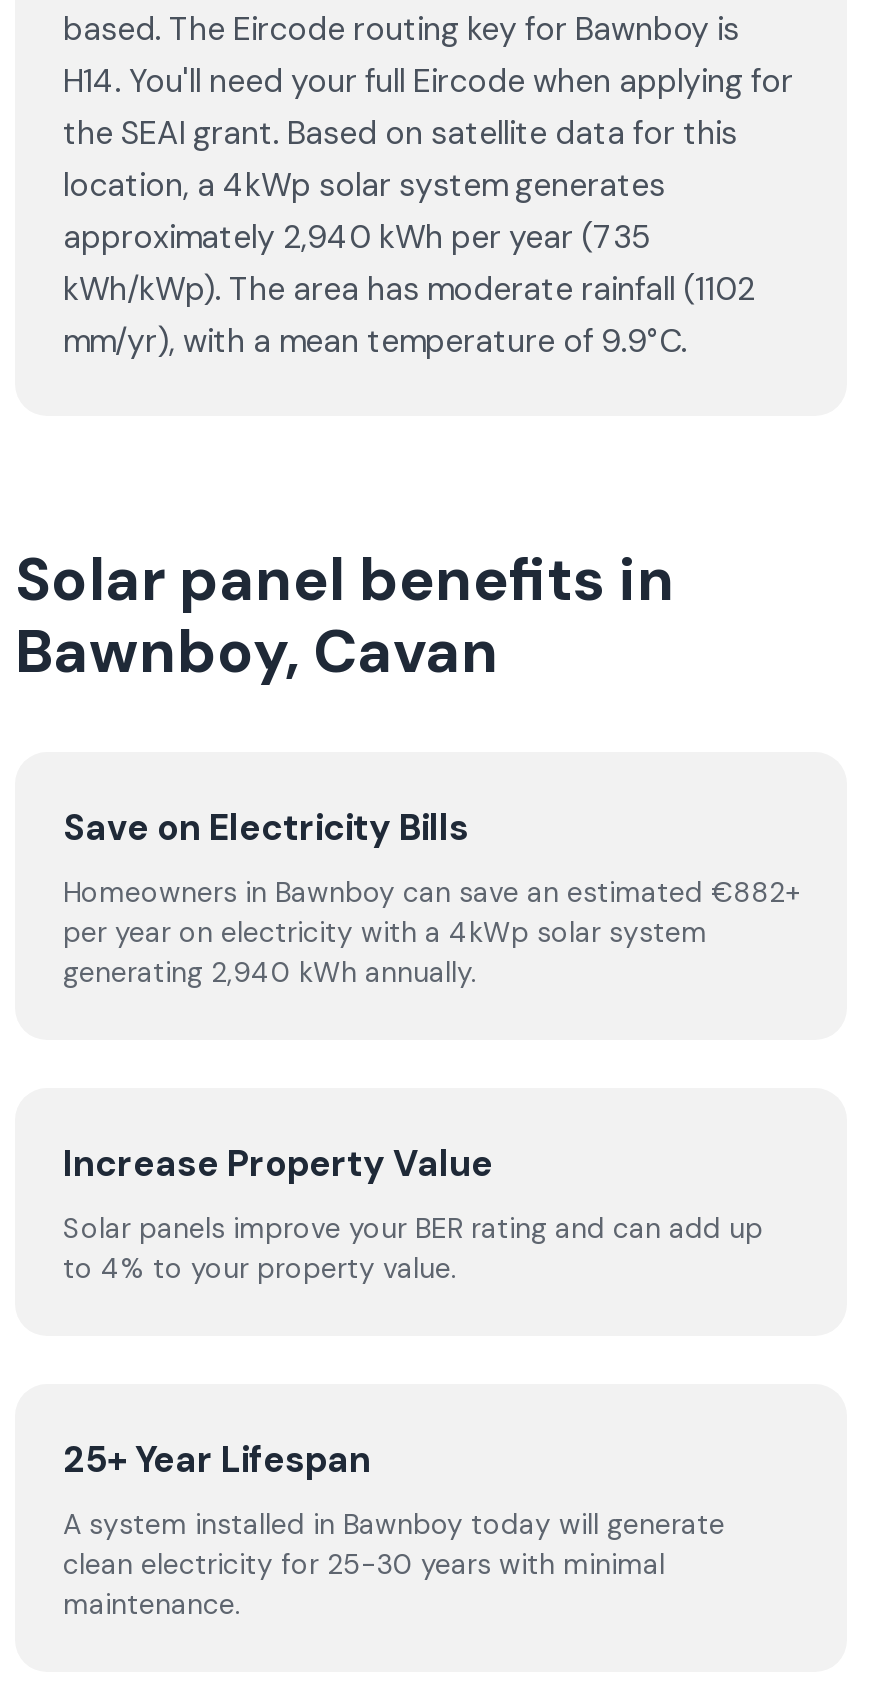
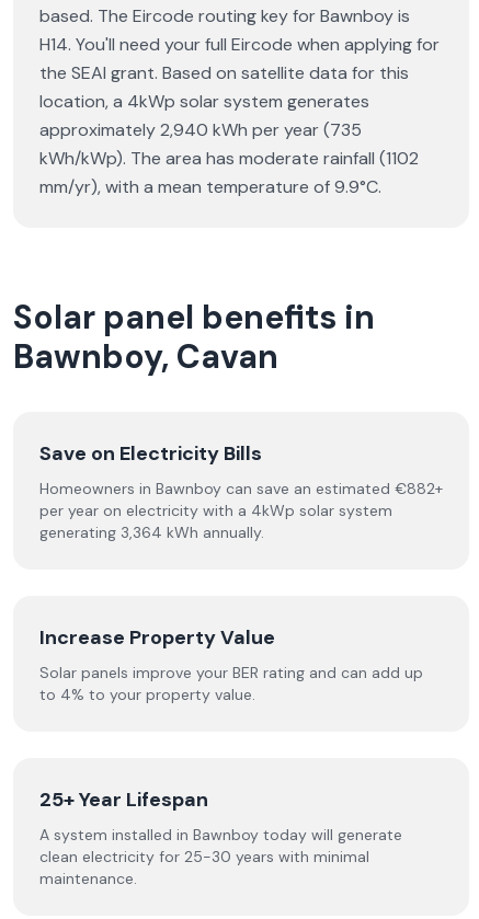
- generating 2,940 kWh annually.
+ generating 3,364 kWh annually.
